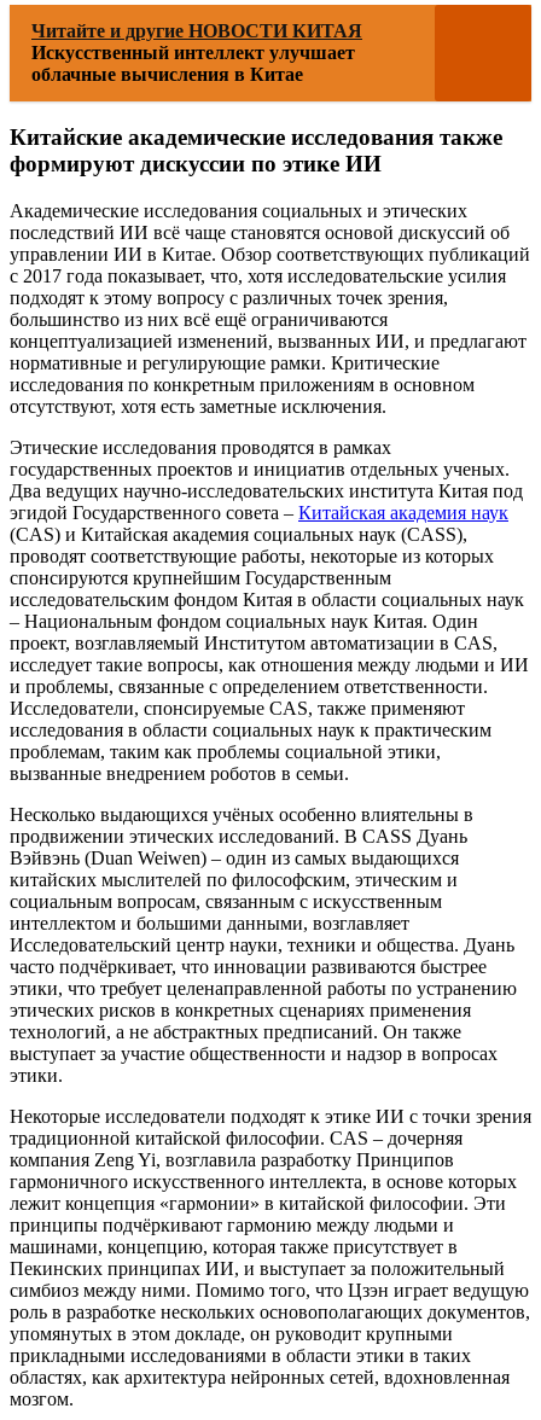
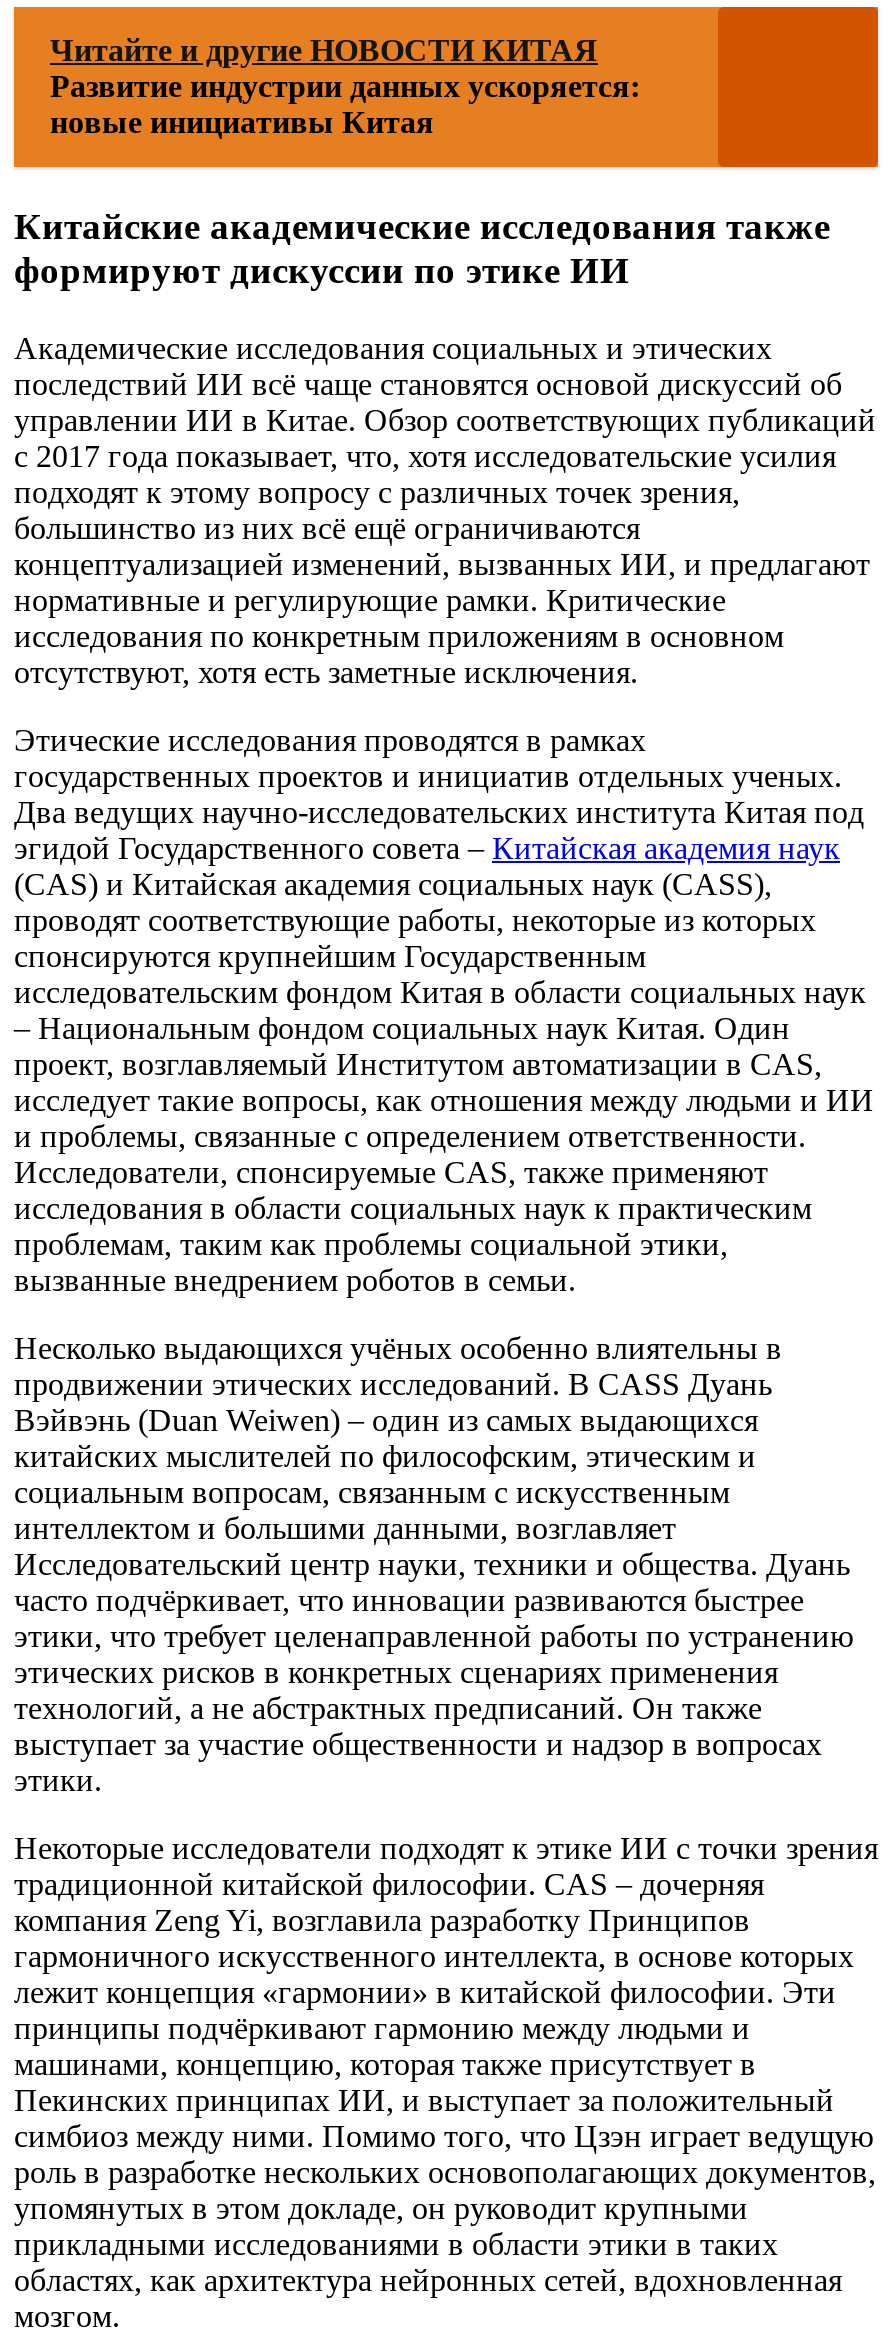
- Искусственный интеллект улучшает
- облачные вычисления в Китае
+ Развитие индустрии данных ускоряется:
+ новые инициативы Китая
